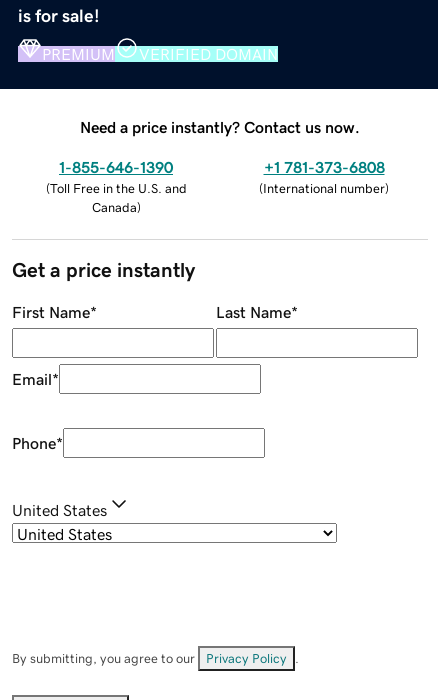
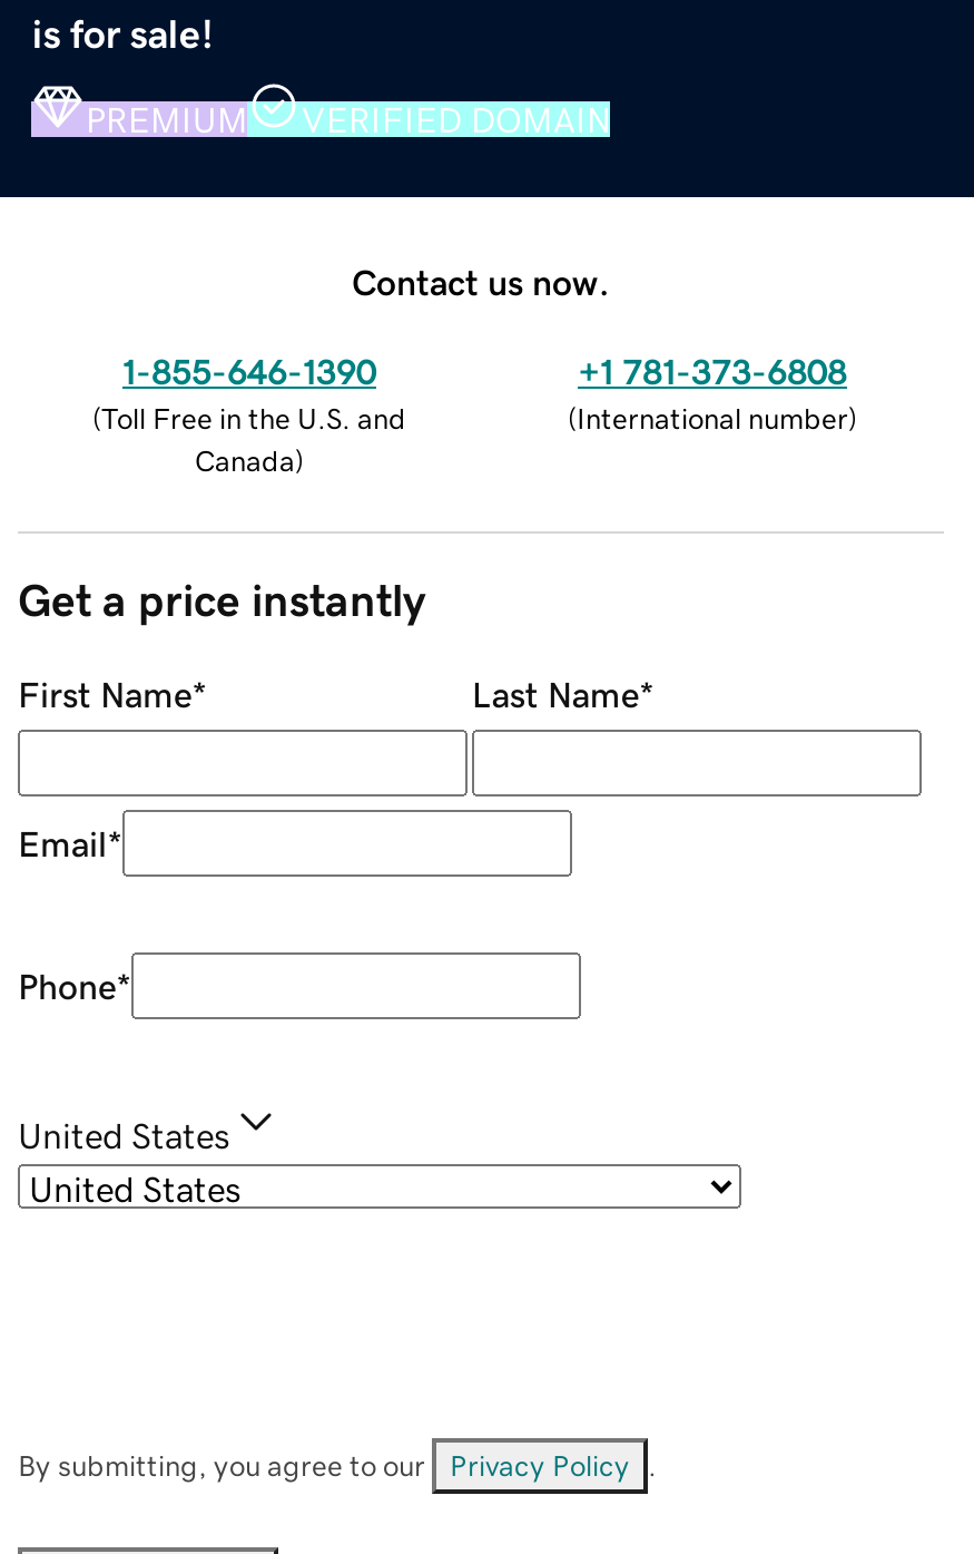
- Need a price instantly? Contact us now.
+ Contact us now.
